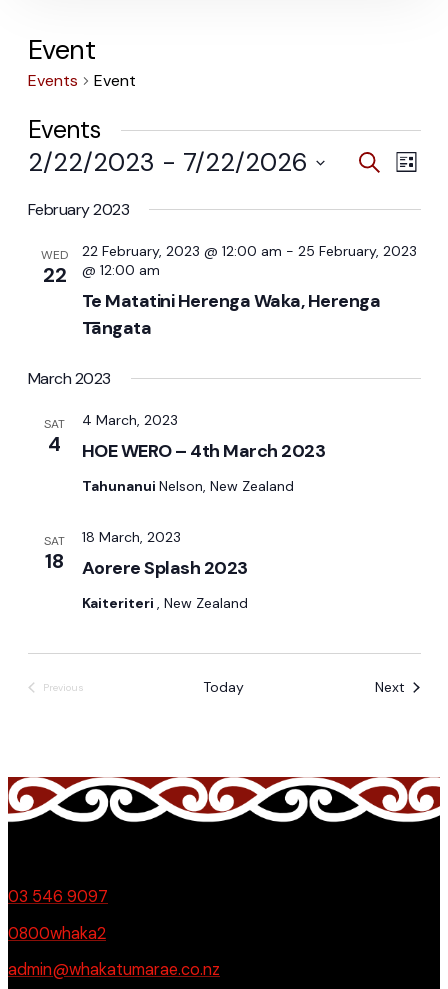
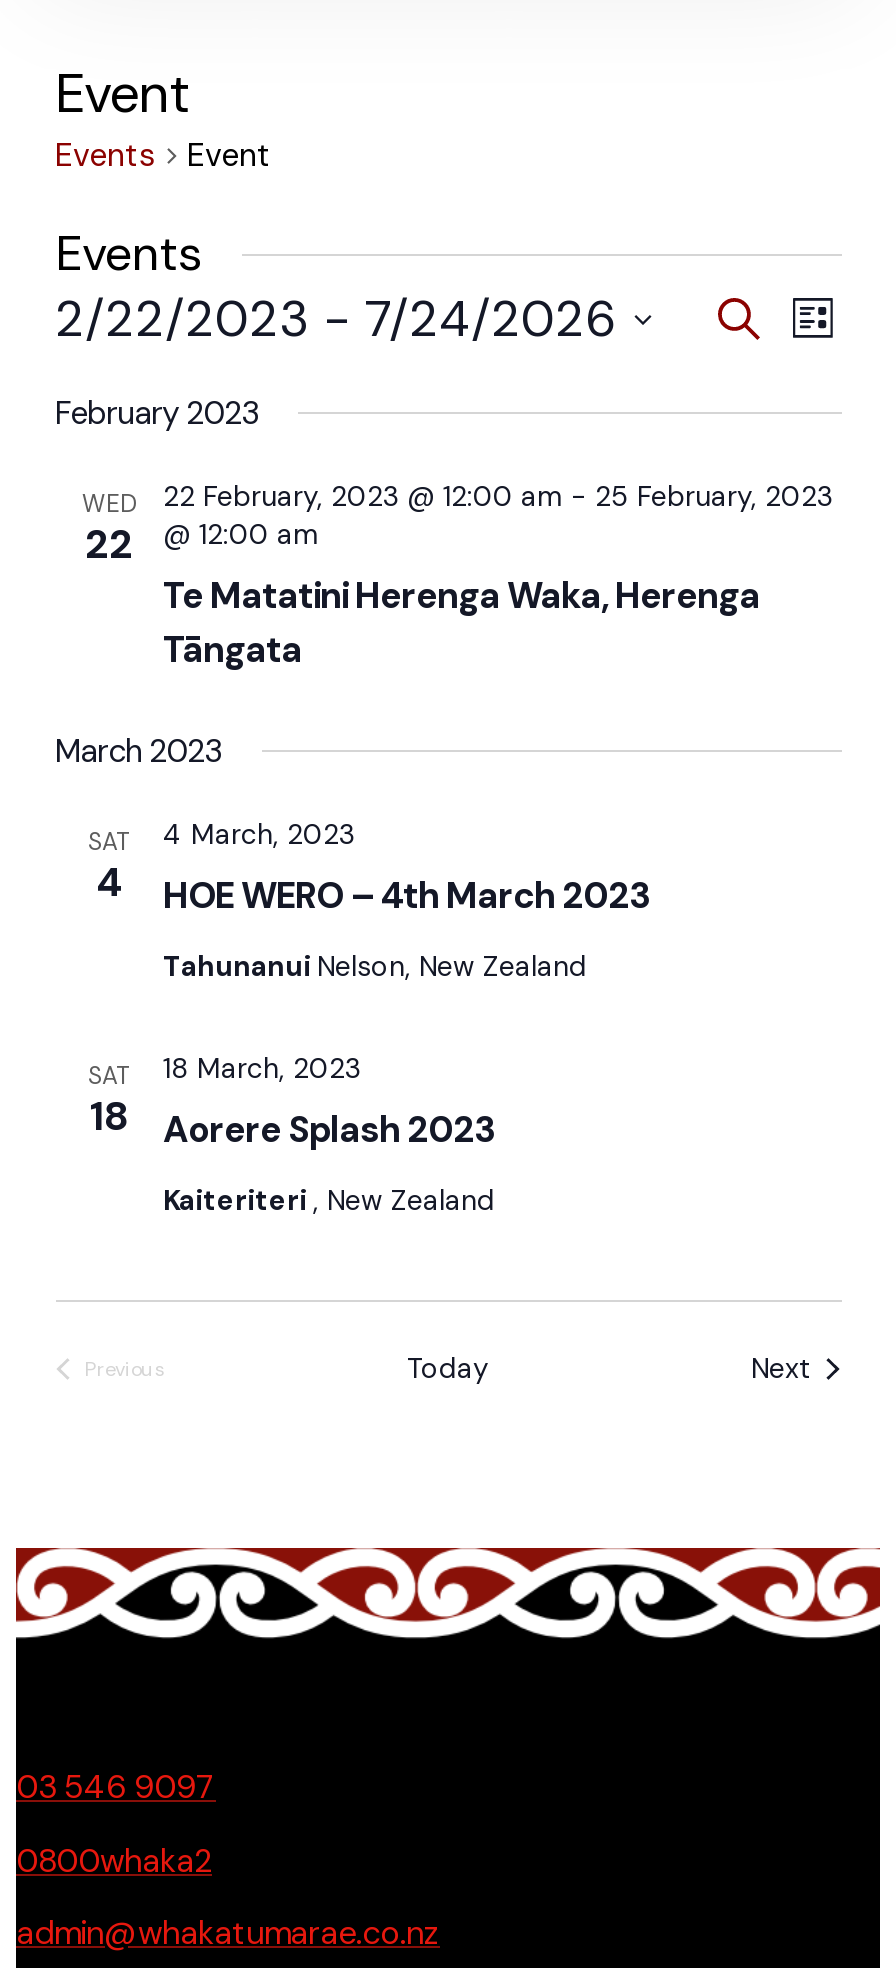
- 2/22/2023 - 7/22/2026
+ 2/22/2023 - 7/24/2026
